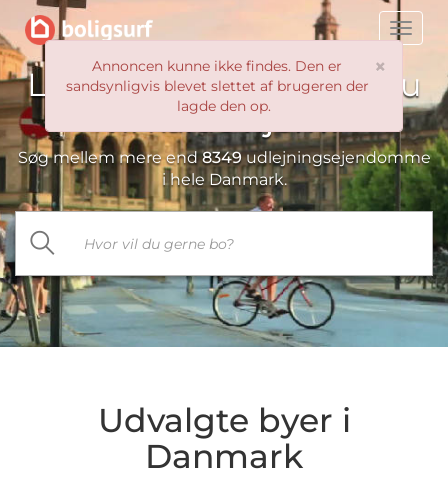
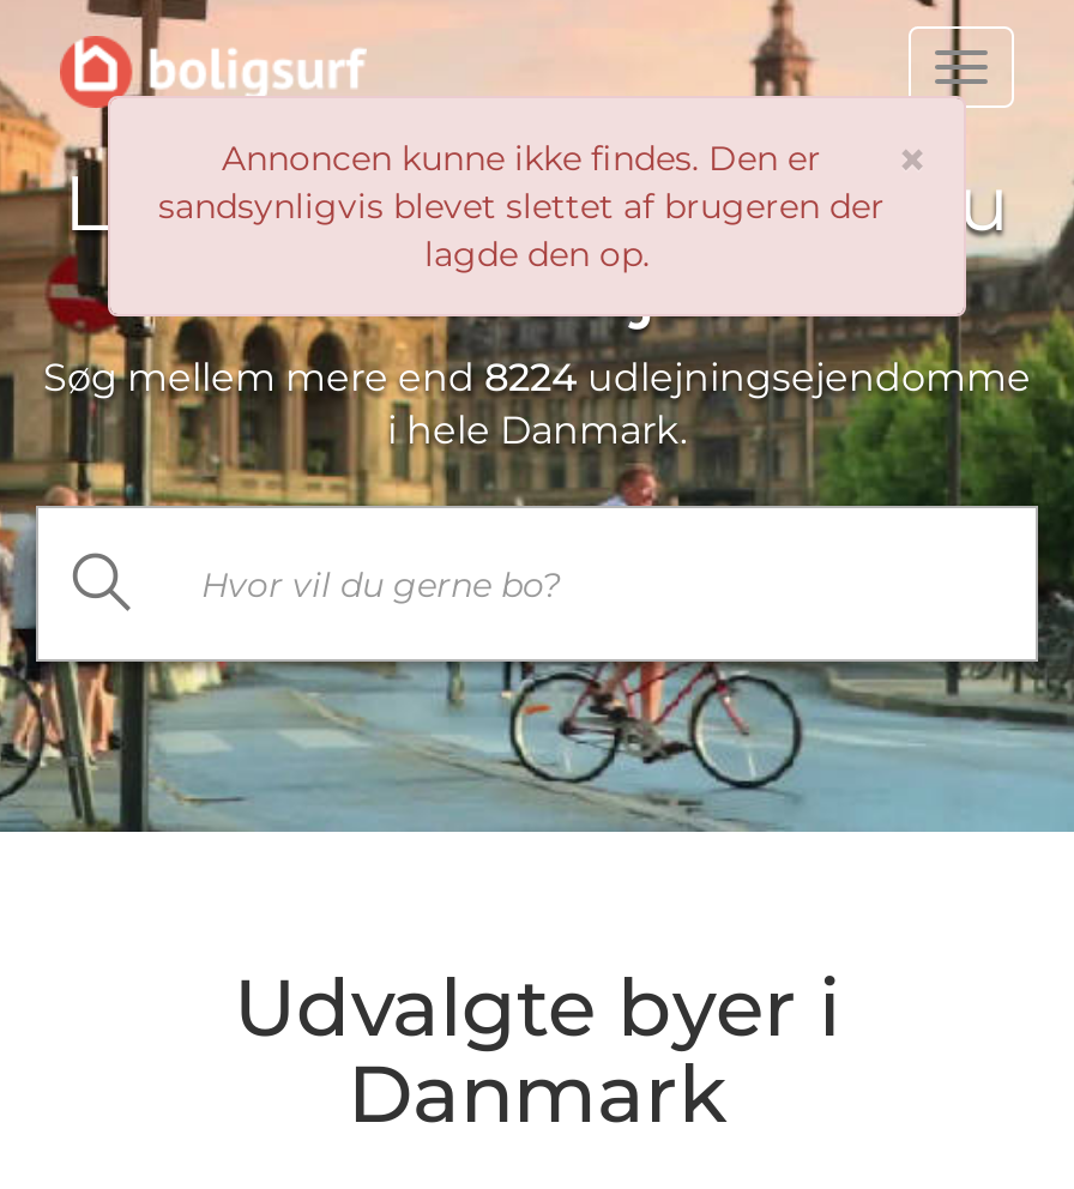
- Søg mellem mere end 8349 udlejningsejendomme
+ Søg mellem mere end 8224 udlejningsejendomme
